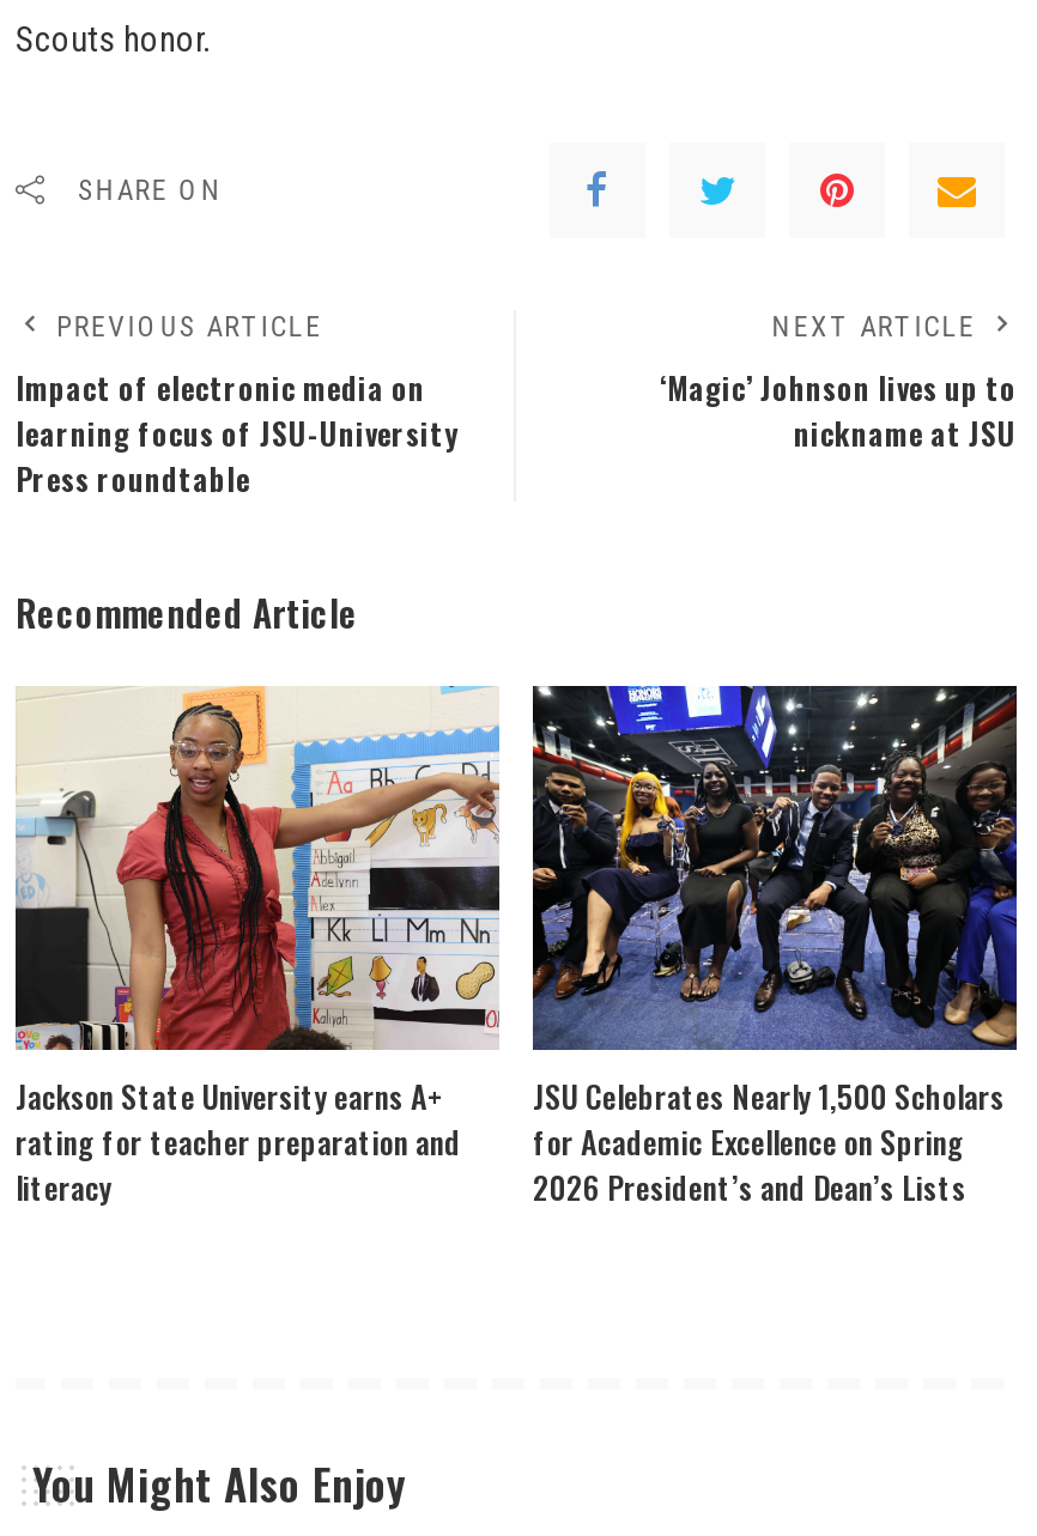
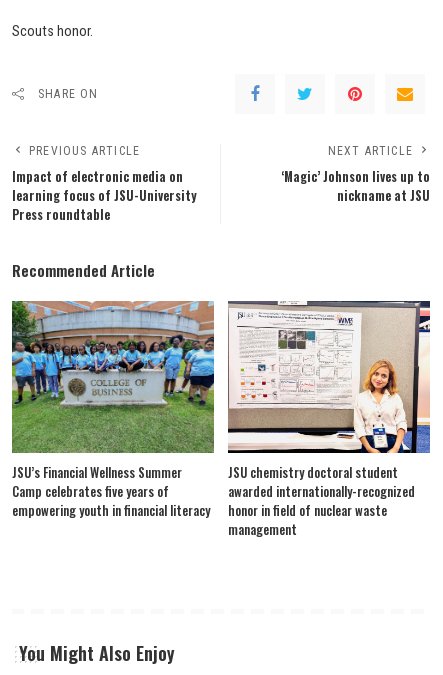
- [image]
- Jackson State University earns A+
- rating for teacher preparation and
- literacy
+ [image]
+ JSU’s Financial Wellness Summer
+ Camp celebrates five years of
+ empowering youth in financial literacy

- [image]
- JSU Celebrates Nearly 1,500 Scholars
- for Academic Excellence on Spring
- 2026 President’s and Dean’s Lists
+ [image]
+ JSU chemistry doctoral student
+ awarded internationally-recognized
+ honor in field of nuclear waste
+ management
